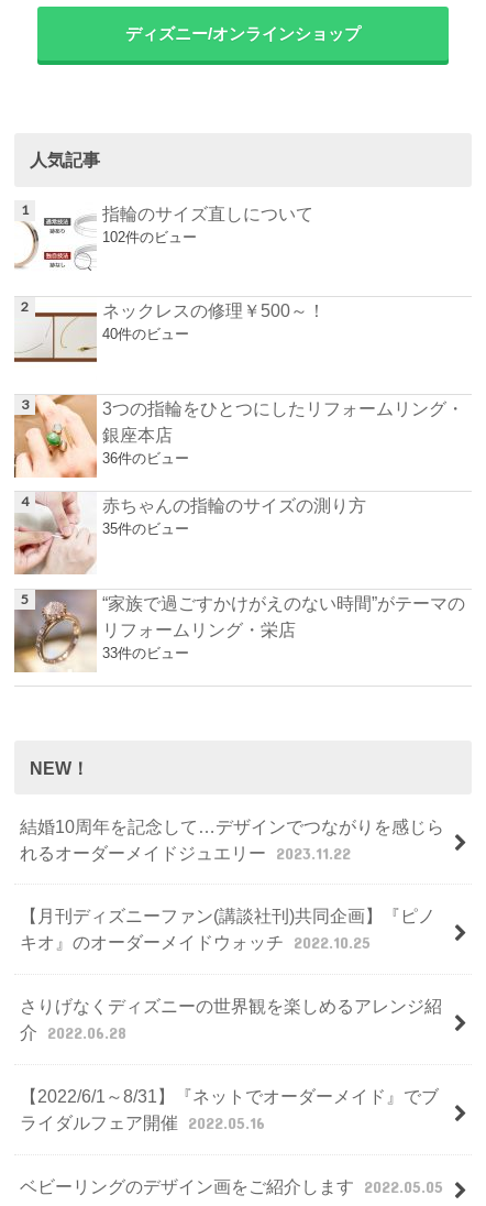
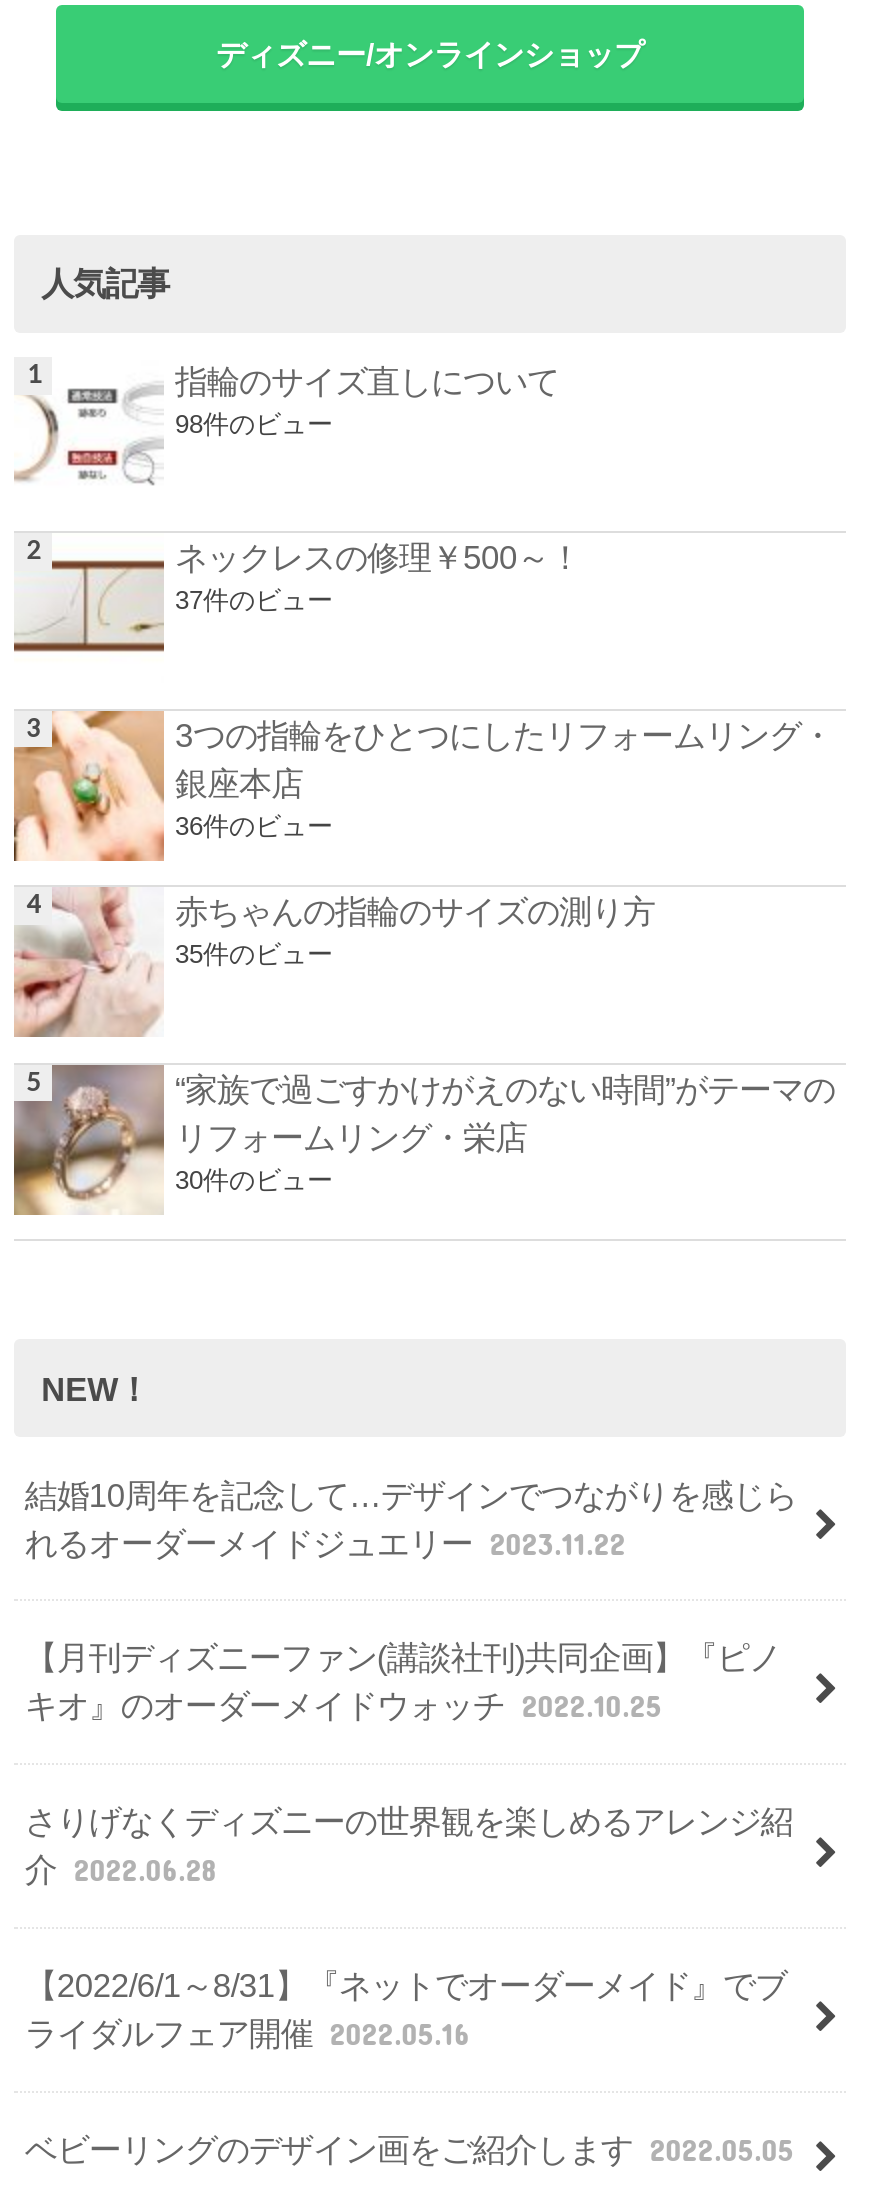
- 102件のビュー
+ 98件のビュー

- 40件のビュー
+ 37件のビュー

- 33件のビュー
+ 30件のビュー
